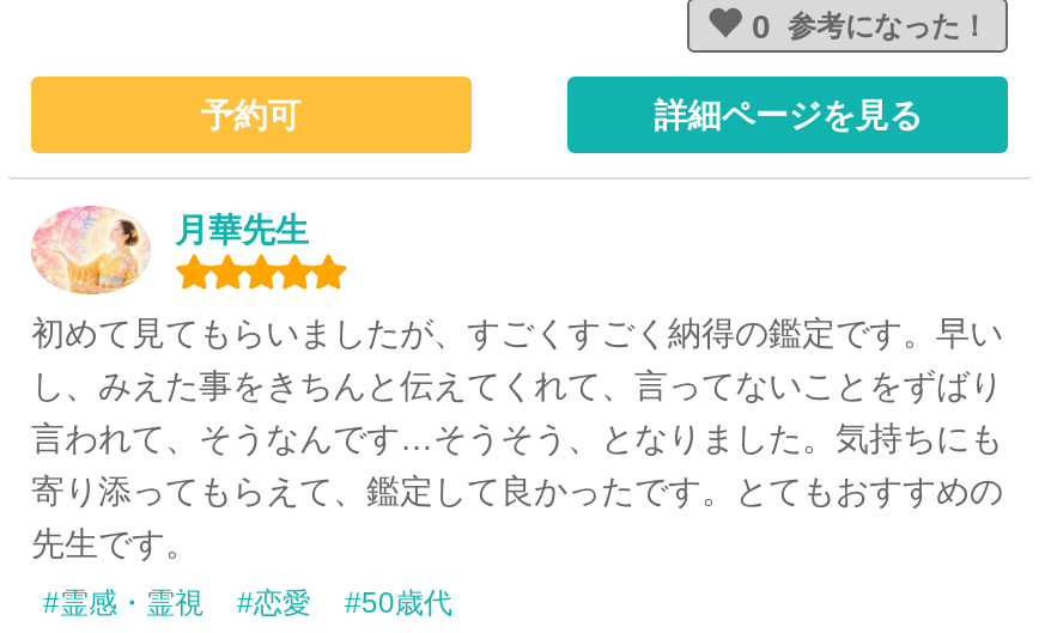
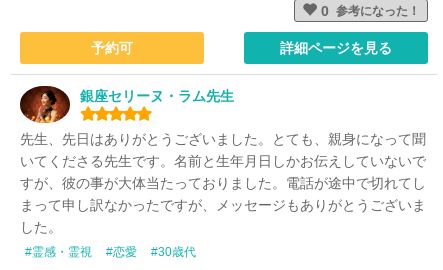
- [image]
- 初めて見てもらいましたが、すごくすごく納得の鑑定です。早い
- し、みえた事をきちんと伝えてくれて、言ってないことをずばり
- 言われて、そうなんです…そうそう、となりました。気持ちにも
- 寄り添ってもらえて、鑑定して良かったです。とてもおすすめの
- 先生です。
+ [image]
+ 先生、先日はありがとうございました。とても、親身になって聞
+ いてくださる先生です。名前と生年月日しかお伝えしていないで
+ すが、彼の事が大体当たっておりました。電話が途中で切れてし
+ まって申し訳なかったですが、メッセージもありがとうございま
+ した。

- 月華先生
+ 銀座セリーヌ・ラム先生

- #50歳代
+ #30歳代
